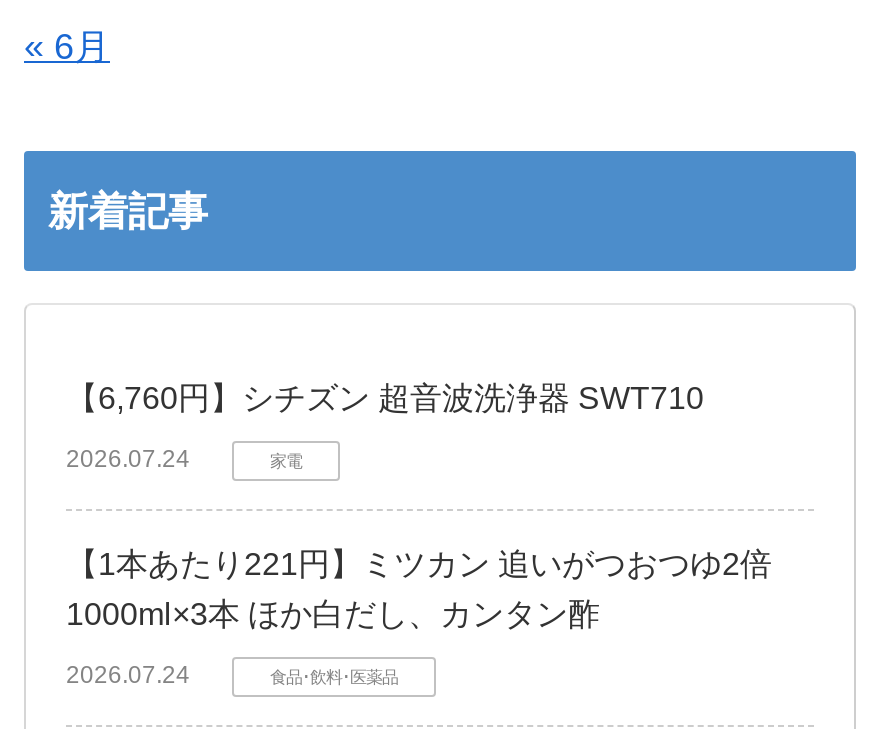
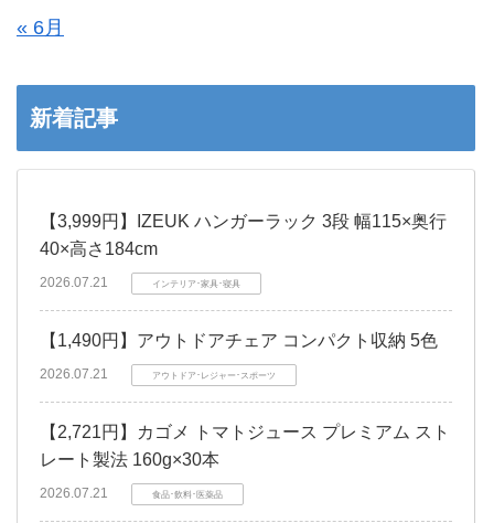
- 【6,760円】シチズン 超音波洗浄器 SWT710
- 2026.07.24
- 家電
- 【1本あたり221円】ミツカン 追いがつおつゆ2倍
- 1000ml×3本 ほか白だし、カンタン酢
- 2026.07.24
+ 【3,999円】IZEUK ハンガーラック 3段 幅115×奥行
+ 40×高さ184cm
+ 2026.07.21
+ インテリア･家具･寝具
+ 【1,490円】アウトドアチェア コンパクト収納 5色
+ 2026.07.21
+ アウトドア･レジャー･スポーツ
+ 【2,721円】カゴメ トマトジュース プレミアム スト
+ レート製法 160g×30本
+ 2026.07.21
